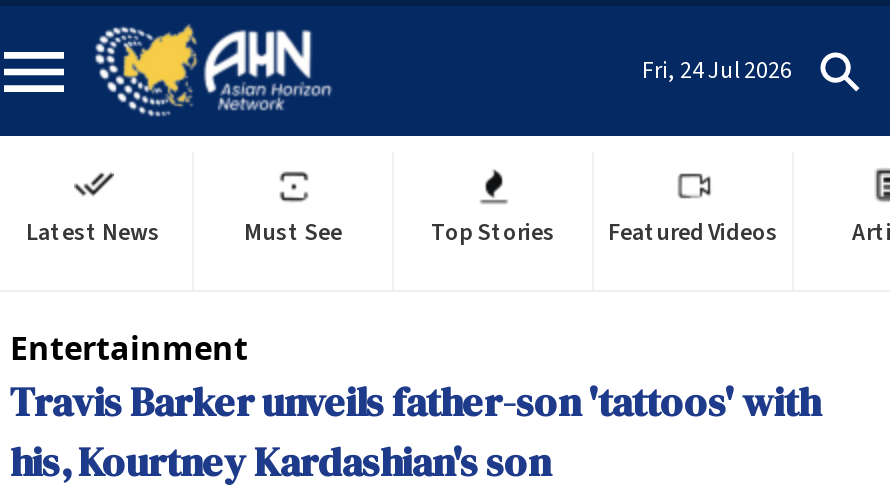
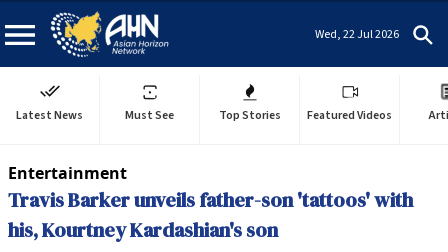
- Fri, 24 Jul 2026
+ Wed, 22 Jul 2026
